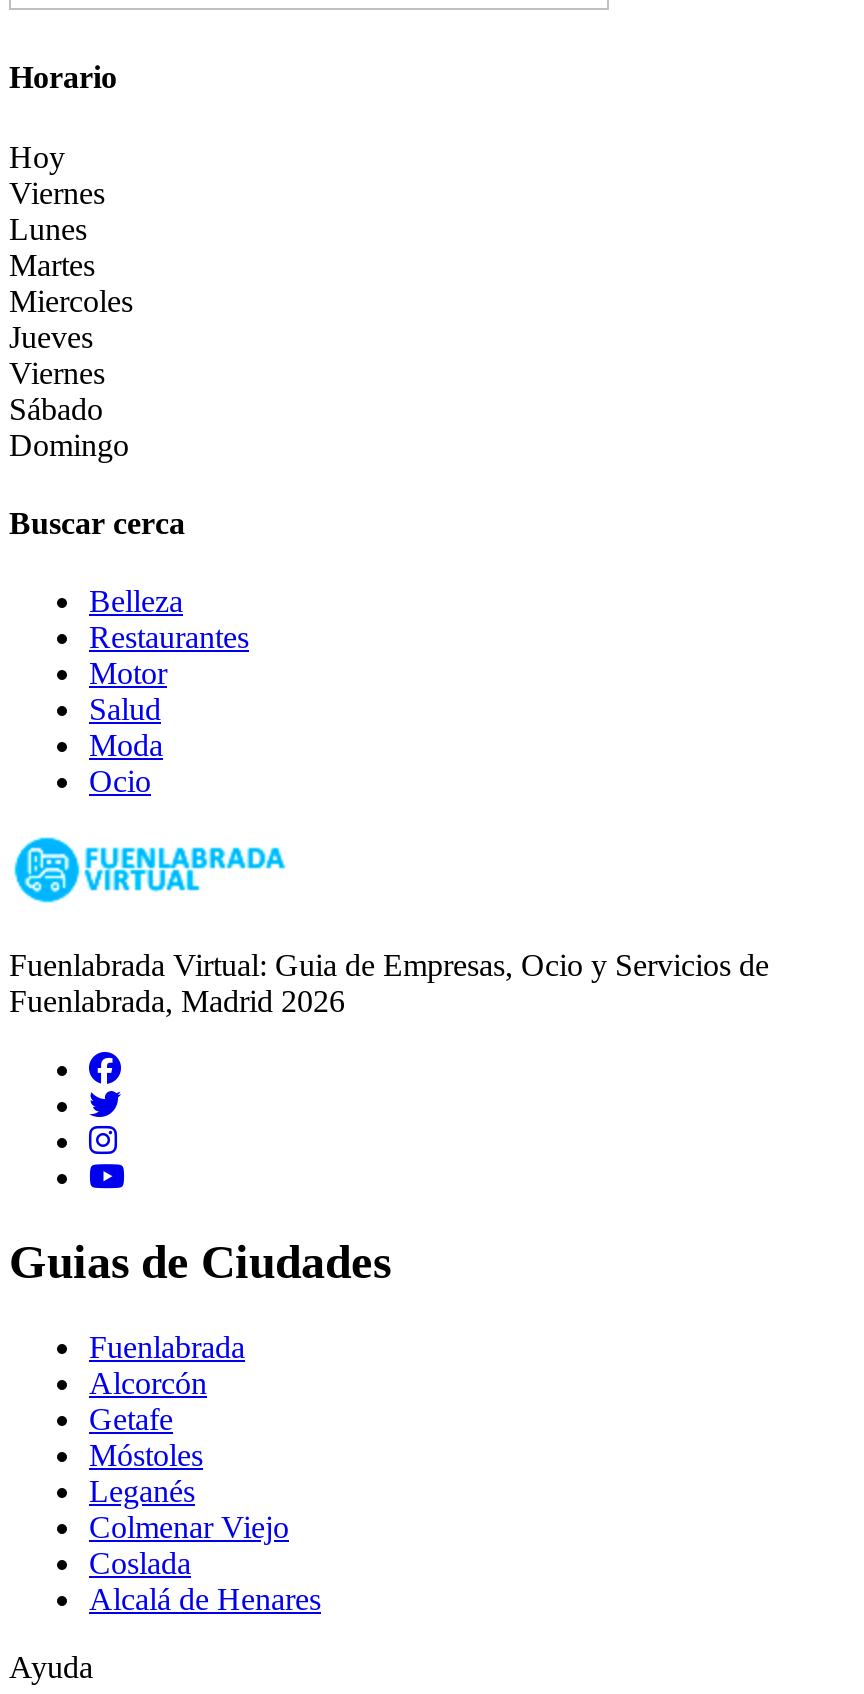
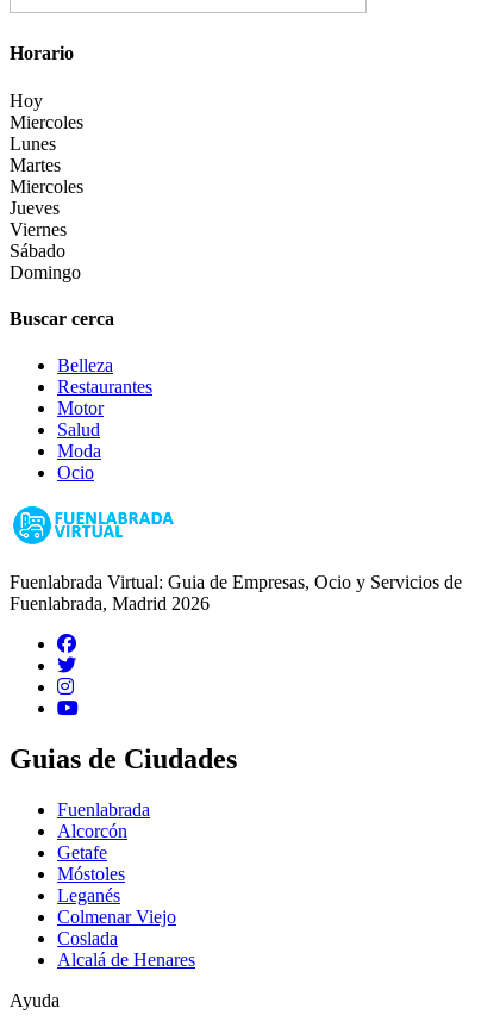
- Viernes
+ Miercoles
